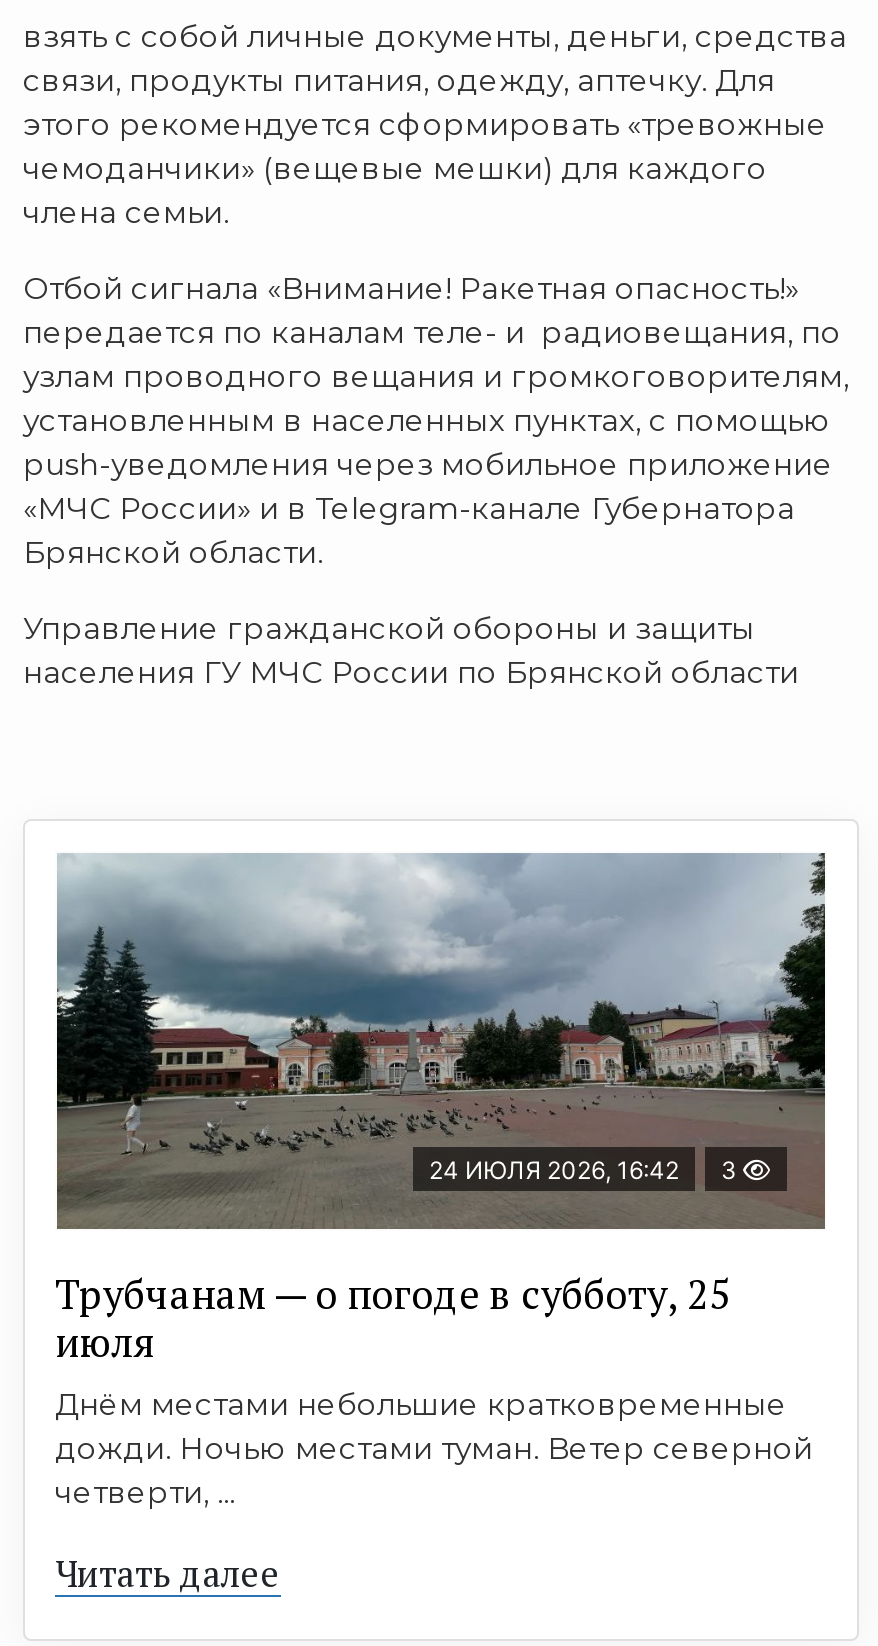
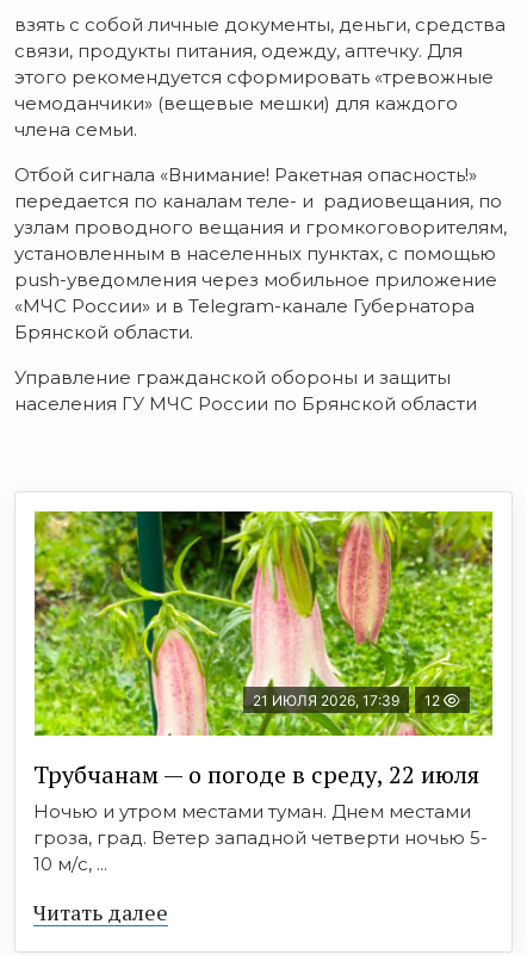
- [image]
- 24 ИЮЛЯ 2026, 16:42
- 3
+ [image]
+ 21 ИЮЛЯ 2026, 17:39
+ 12

- Трубчанам — о погоде в субботу, 25
- июля
- Днём местами небольшие кратковременные
- дожди. Ночью местами туман. Ветер северной
- четверти, ...
+ Трубчанам — о погоде в среду, 22 июля
+ Ночью и утром местами туман. Днем местами
+ гроза, град. Ветер западной четверти ночью 5-
+ 10 м/с, ...
